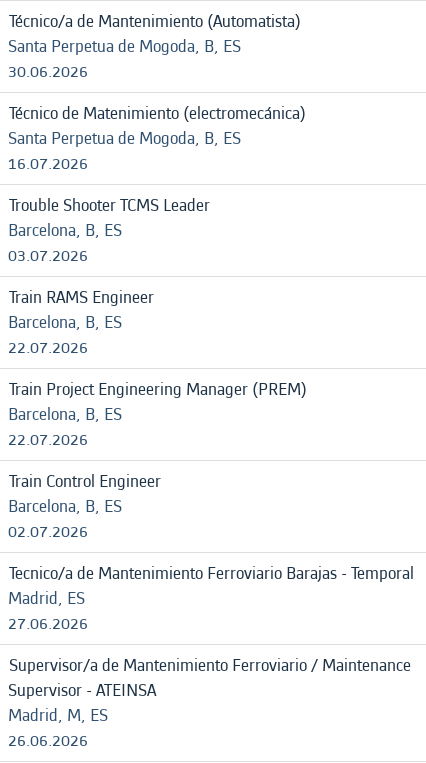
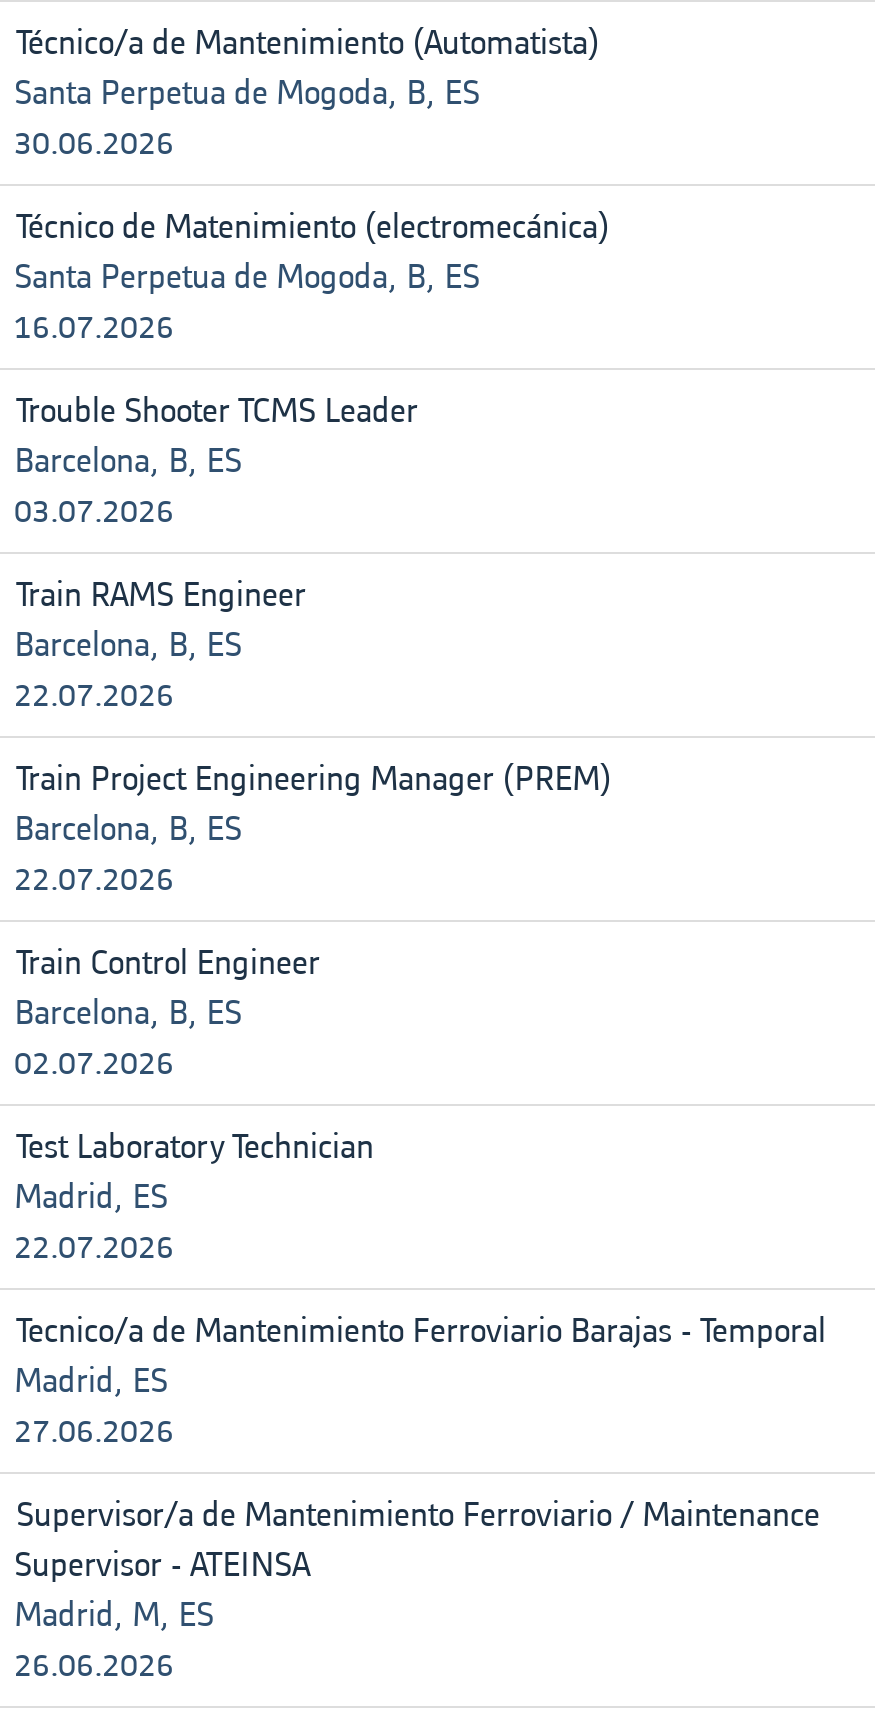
+ Test Laboratory Technician
+ Madrid, ES
+ 22.07.2026
